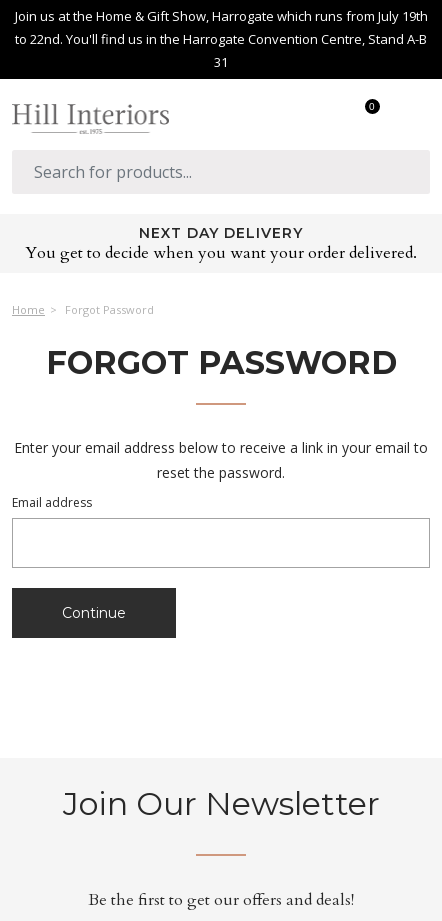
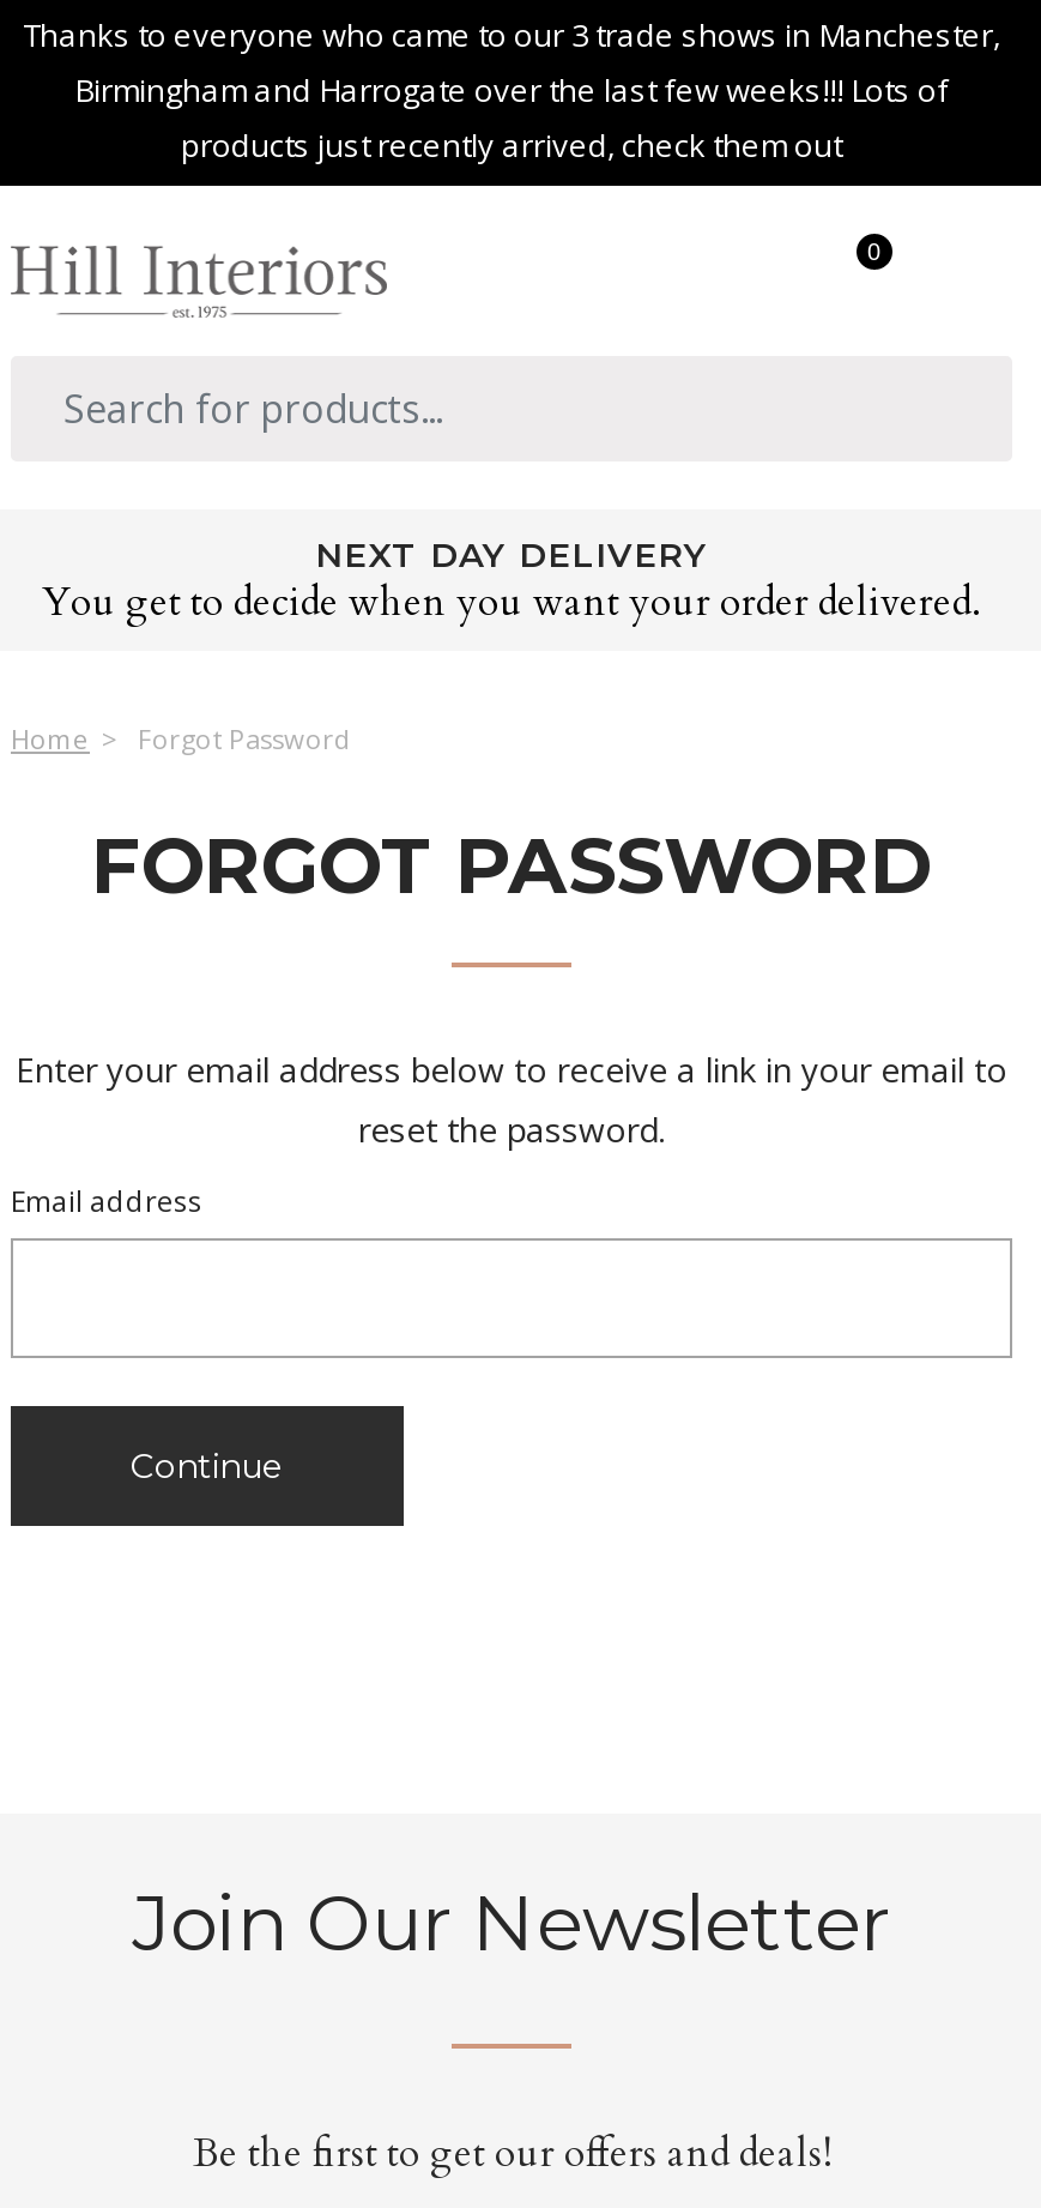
- Join us at the Home & Gift Show, Harrogate which runs from July 19th
- to 22nd. You'll find us in the Harrogate Convention Centre, Stand A-B
- 31
+ Thanks to everyone who came to our 3 trade shows in Manchester,
+ Birmingham and Harrogate over the last few weeks!!! Lots of
+ products just recently arrived, check them out
